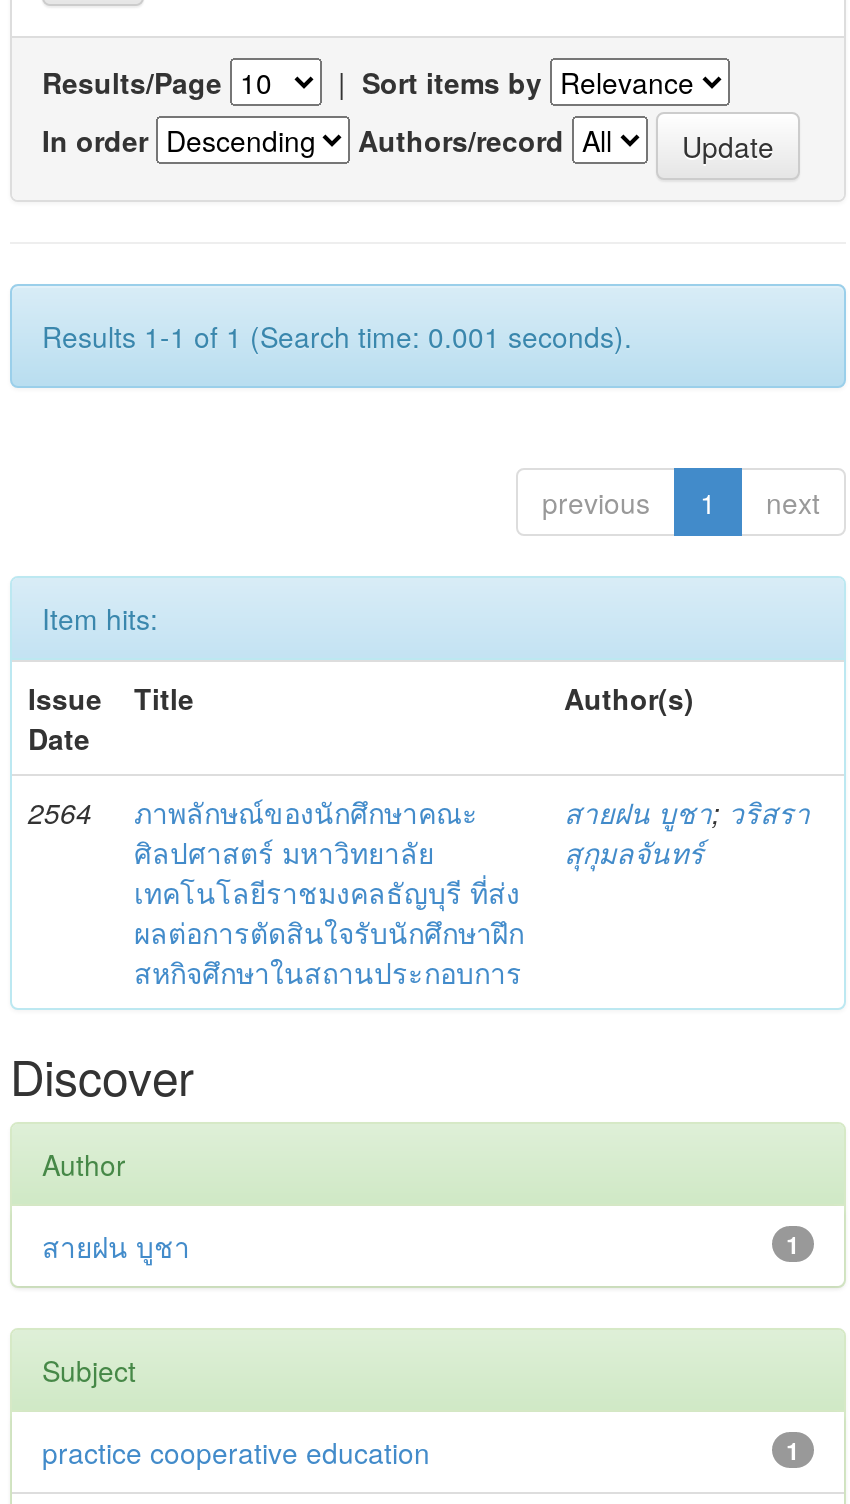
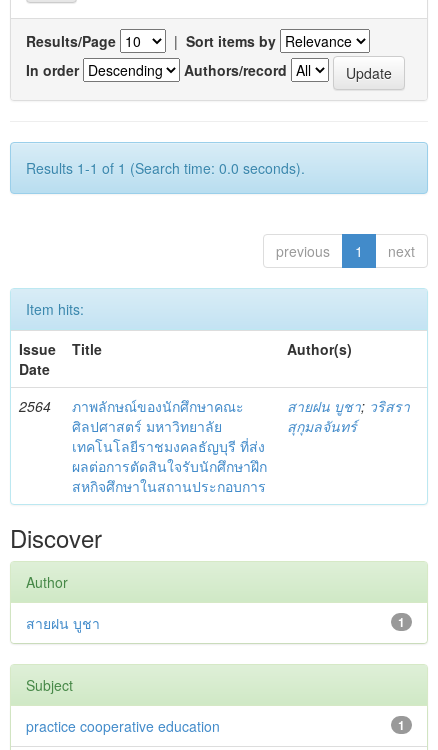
- Results 1-1 of 1 (Search time: 0.001 seconds).
+ Results 1-1 of 1 (Search time: 0.0 seconds).
